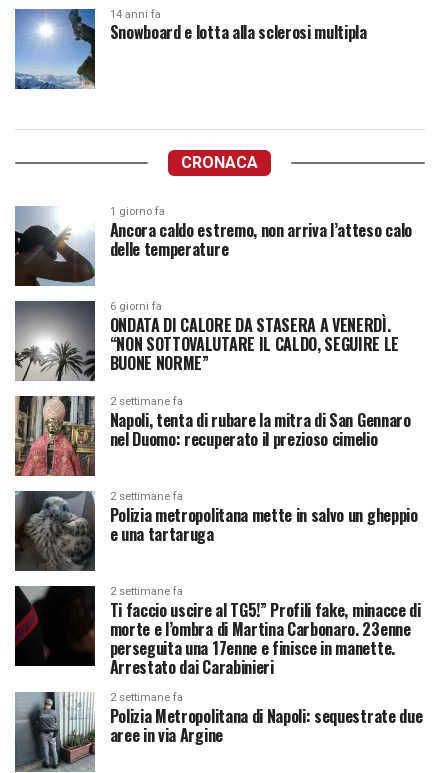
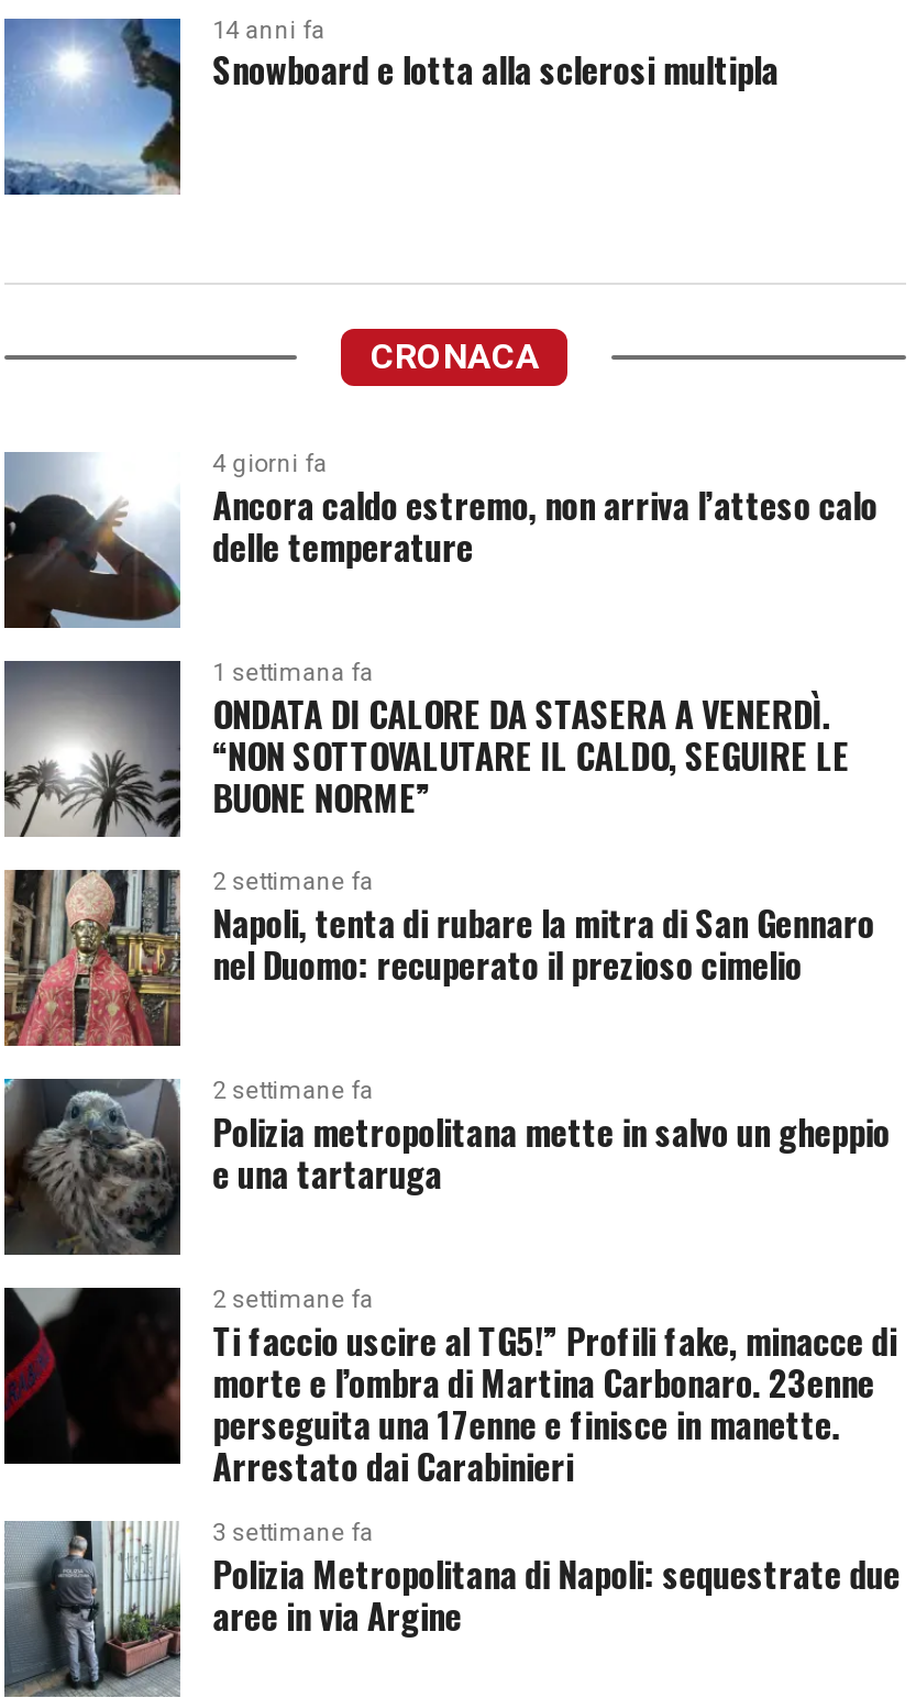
- 1 giorno fa
+ 4 giorni fa

- 6 giorni fa
+ 1 settimana fa

- 2 settimane fa
+ 3 settimane fa
